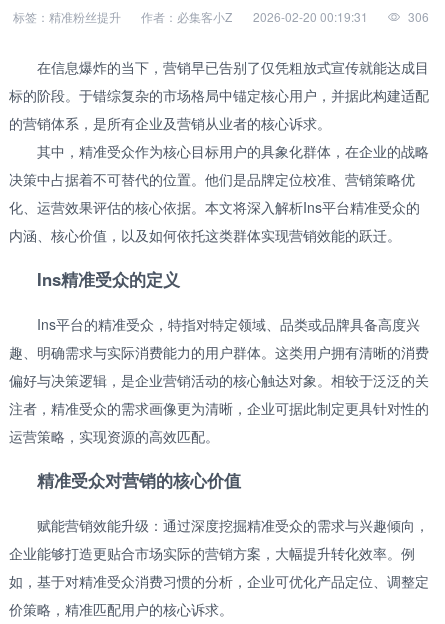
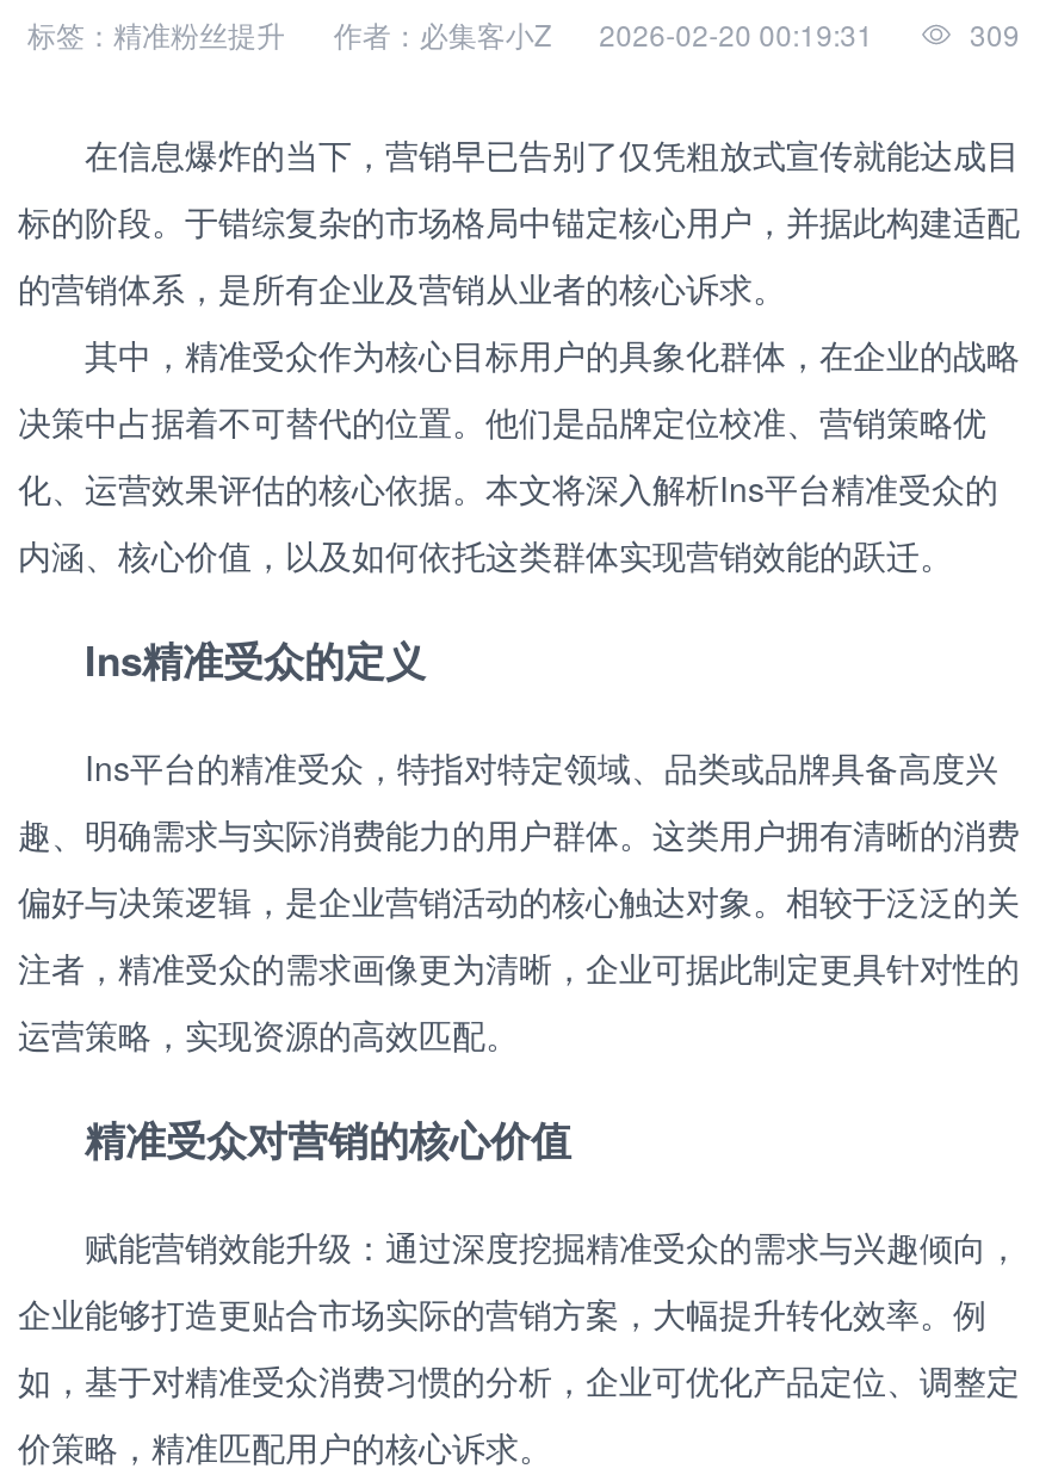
- 306
+ 309
